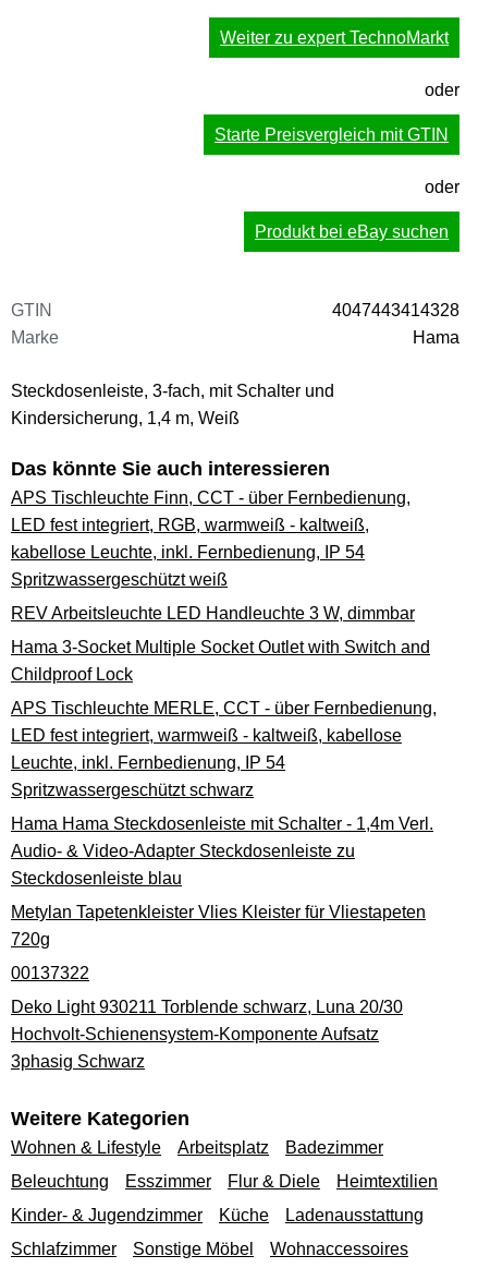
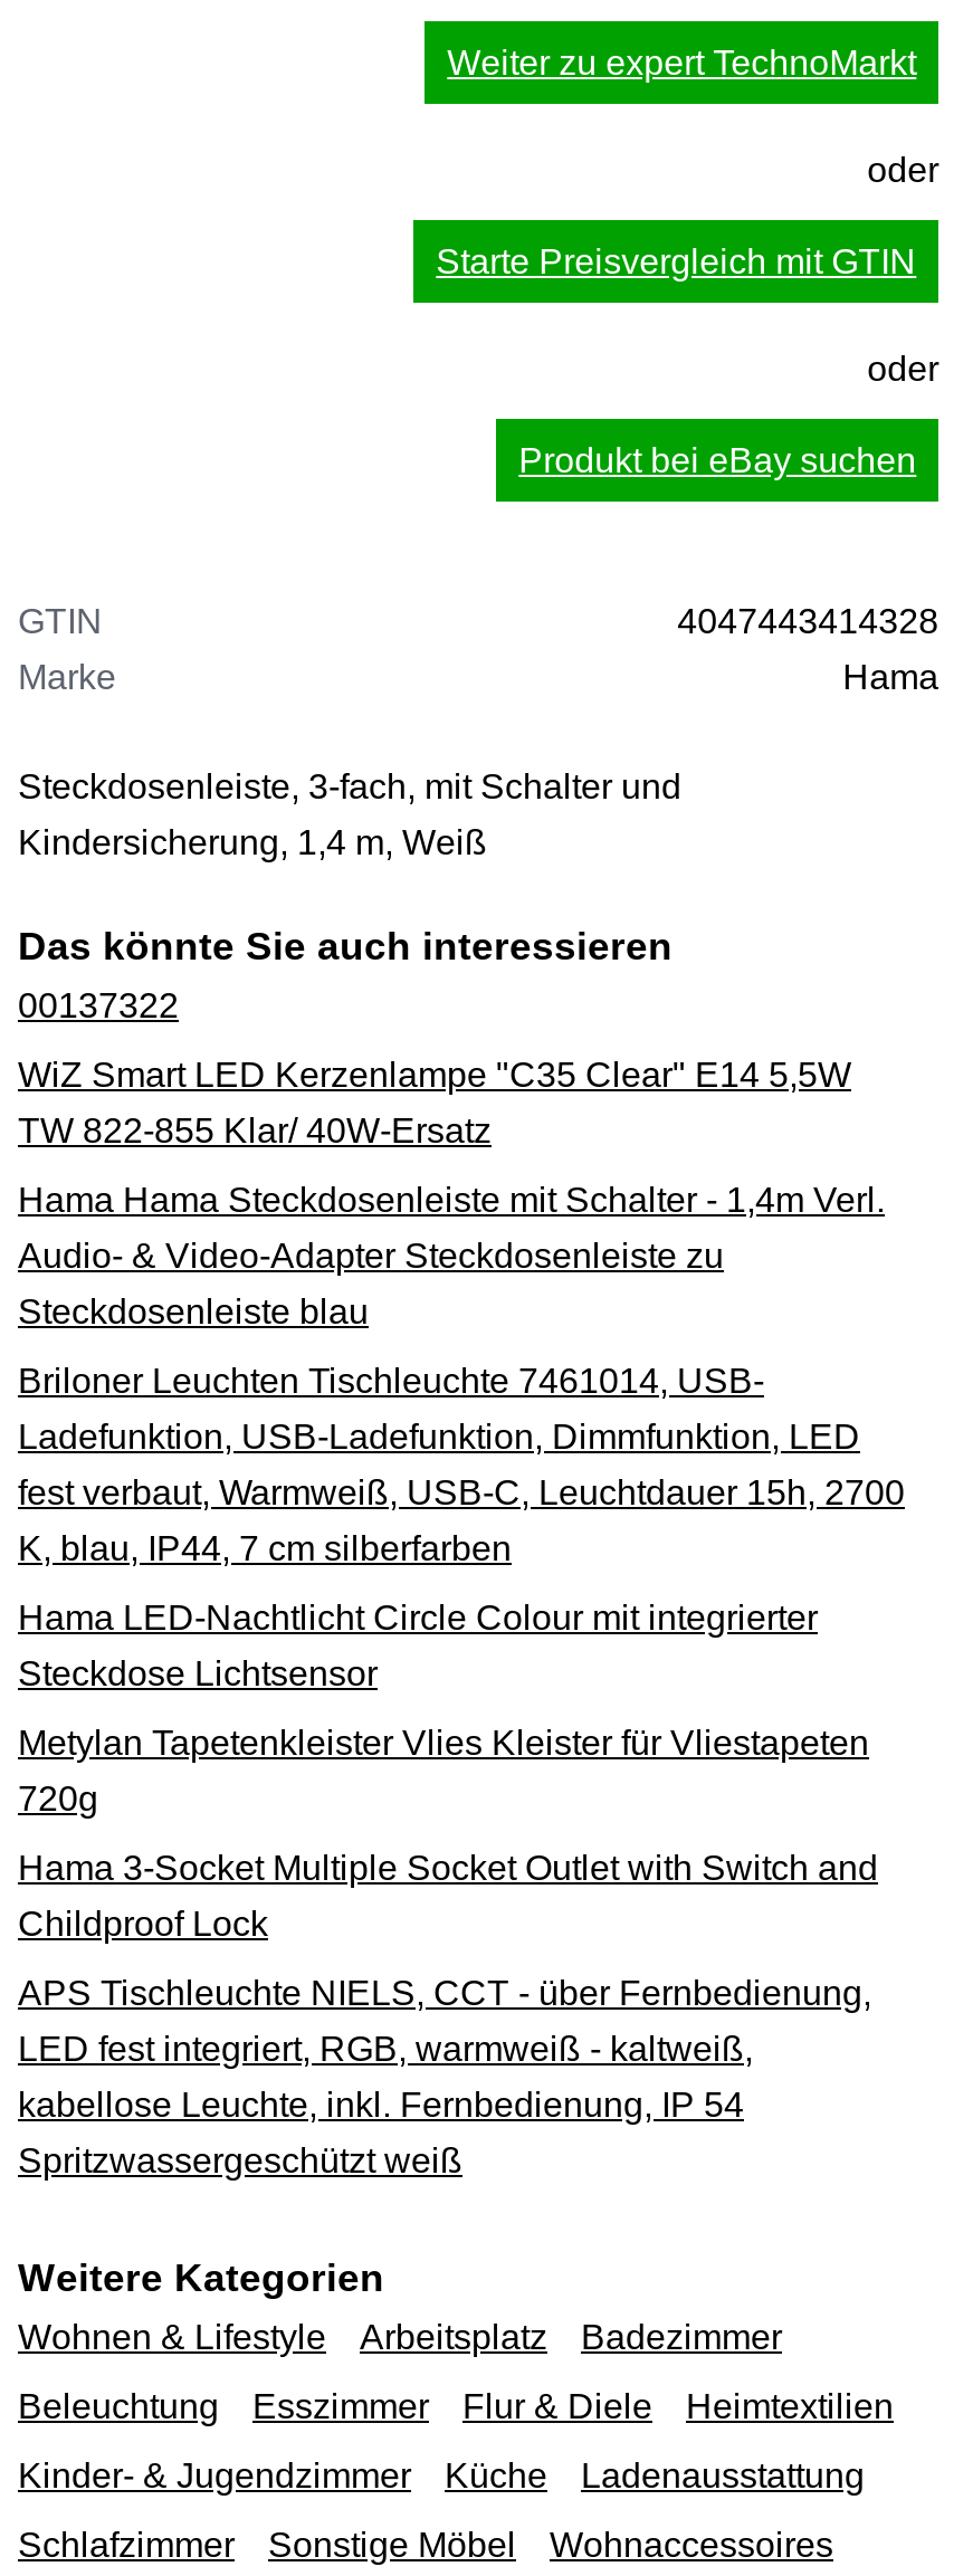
- APS Tischleuchte Finn, CCT - über Fernbedienung,
+ WiZ Smart LED Kerzenlampe "C35 Clear" E14 5,5W
+ TW 822-855 Klar/ 40W-Ersatz
+ Briloner Leuchten Tischleuchte 7461014, USB-
+ Ladefunktion, USB-Ladefunktion, Dimmfunktion, LED
+ fest verbaut, Warmweiß, USB-C, Leuchtdauer 15h, 2700
+ K, blau, IP44, 7 cm silberfarben
+ Hama LED-Nachtlicht Circle Colour mit integrierter
+ Steckdose Lichtsensor
+ APS Tischleuchte NIELS, CCT - über Fernbedienung,

moved down: LED fest integriert, RGB, warmweiß - kaltweiß, | kabellose Leuchte, inkl. Fernbedienung, IP 54 | Spritzwassergeschützt weiß

- REV Arbeitsleuchte LED Handleuchte 3 W, dimmbar
- APS Tischleuchte MERLE, CCT - über Fernbedienung,
- LED fest integriert, warmweiß - kaltweiß, kabellose
- Leuchte, inkl. Fernbedienung, IP 54
- Spritzwassergeschützt schwarz
- Deko Light 930211 Torblende schwarz, Luna 20/30
- Hochvolt-Schienensystem-Komponente Aufsatz
- 3phasig Schwarz

moved up: Hama 3-Socket Multiple Socket Outlet with Switch and | Childproof Lock

moved up: Hama Hama Steckdosenleiste mit Schalter - 1,4m Verl. | Audio- & Video-Adapter Steckdosenleiste zu | Steckdosenleiste blau | Metylan Tapetenkleister Vlies Kleister für Vliestapeten | 720g | 00137322
